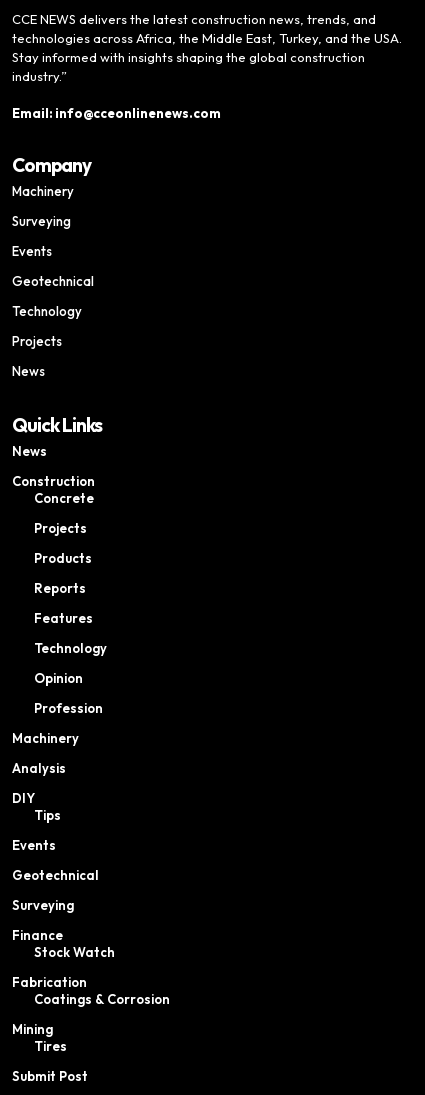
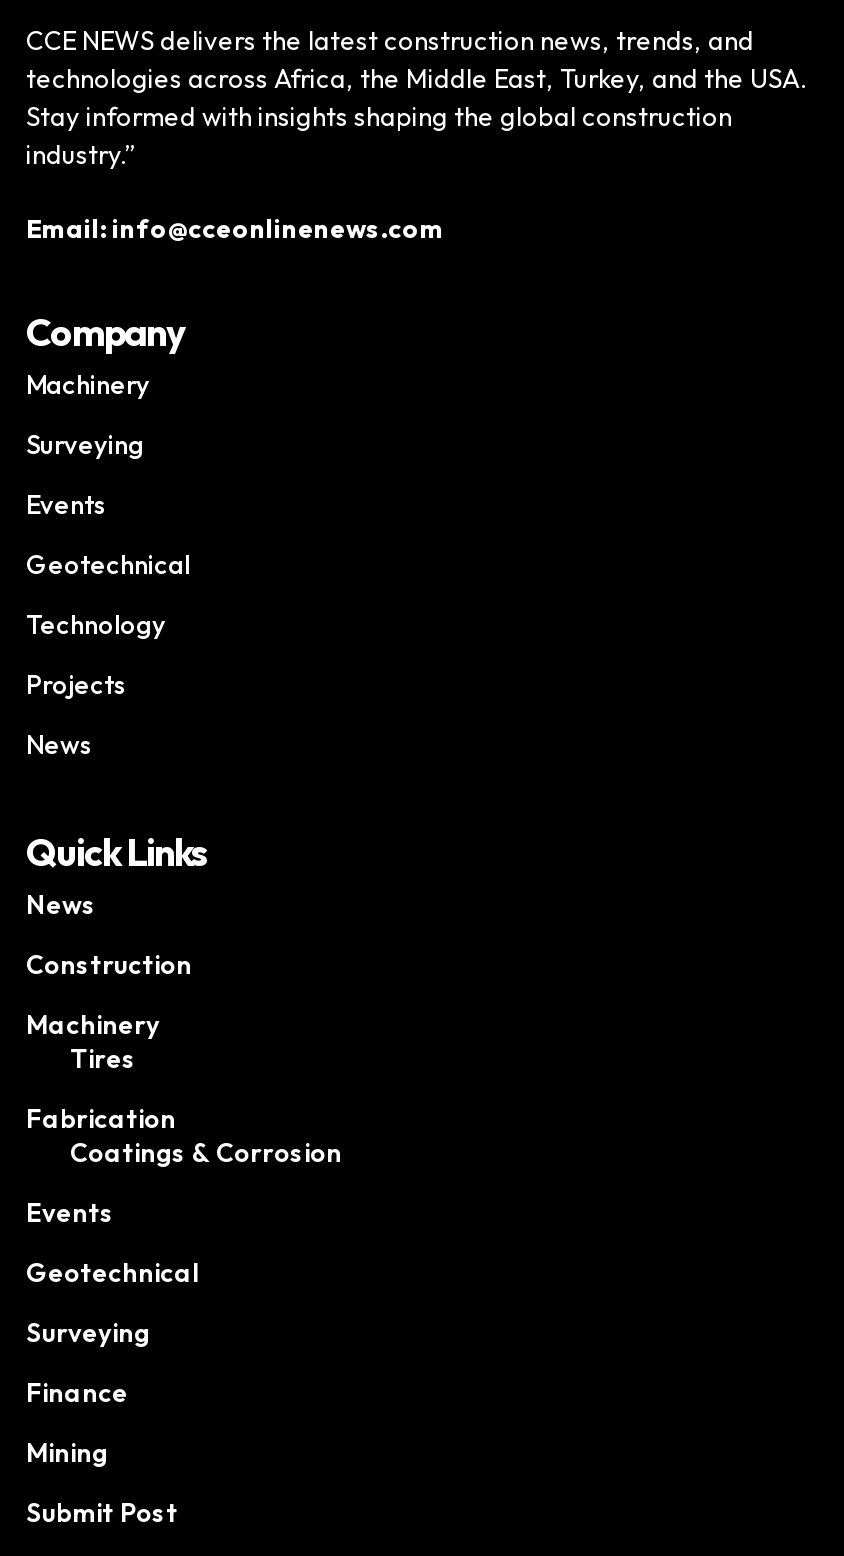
- Concrete
- Projects
- Products
- Reports
- Features
- Technology
- Opinion
- Profession

- Analysis

- DIY
- Tips

- Stock Watch

moved up: Fabrication | Coatings & Corrosion

moved up: Tires
